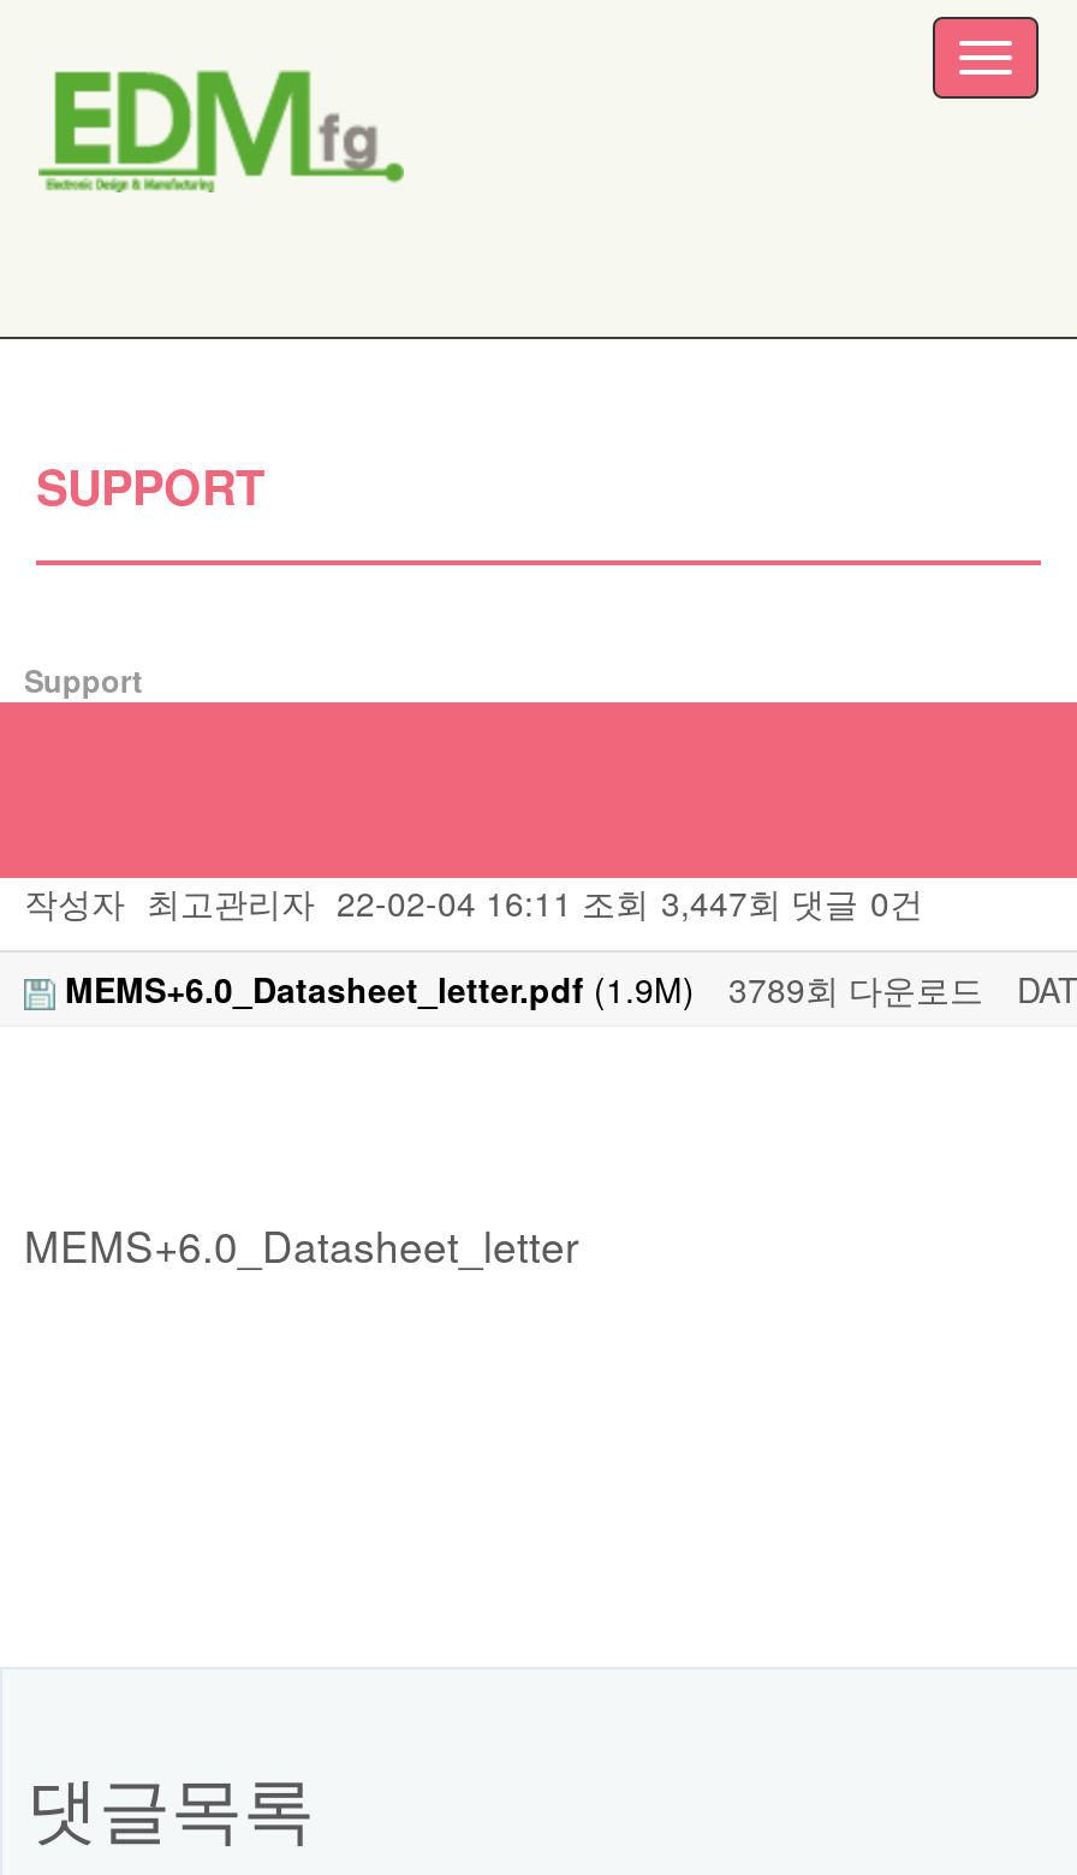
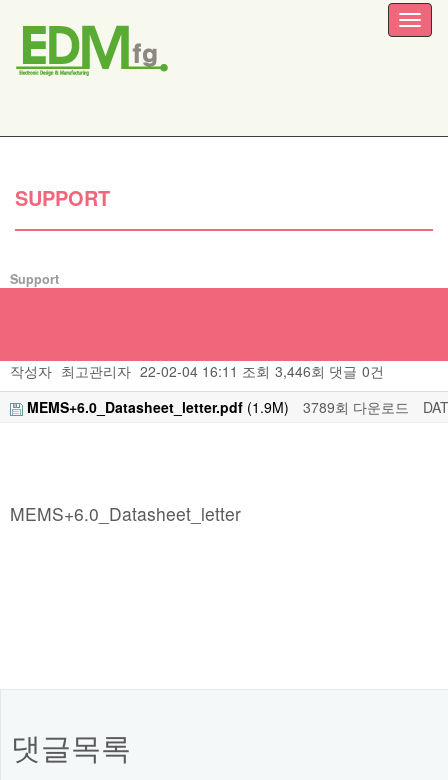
- 작성자 최고관리자 22-02-04 16:11조회 3,447회댓글 0건
+ 작성자 최고관리자 22-02-04 16:11조회 3,446회댓글 0건
